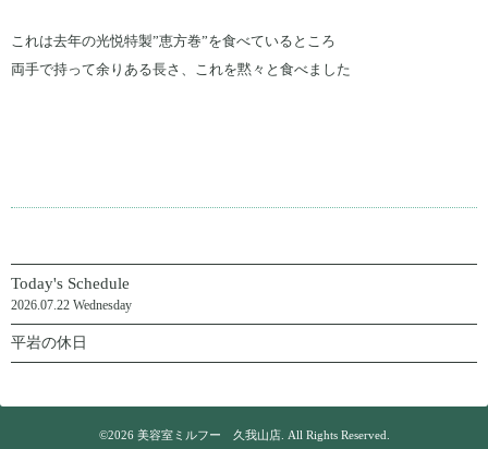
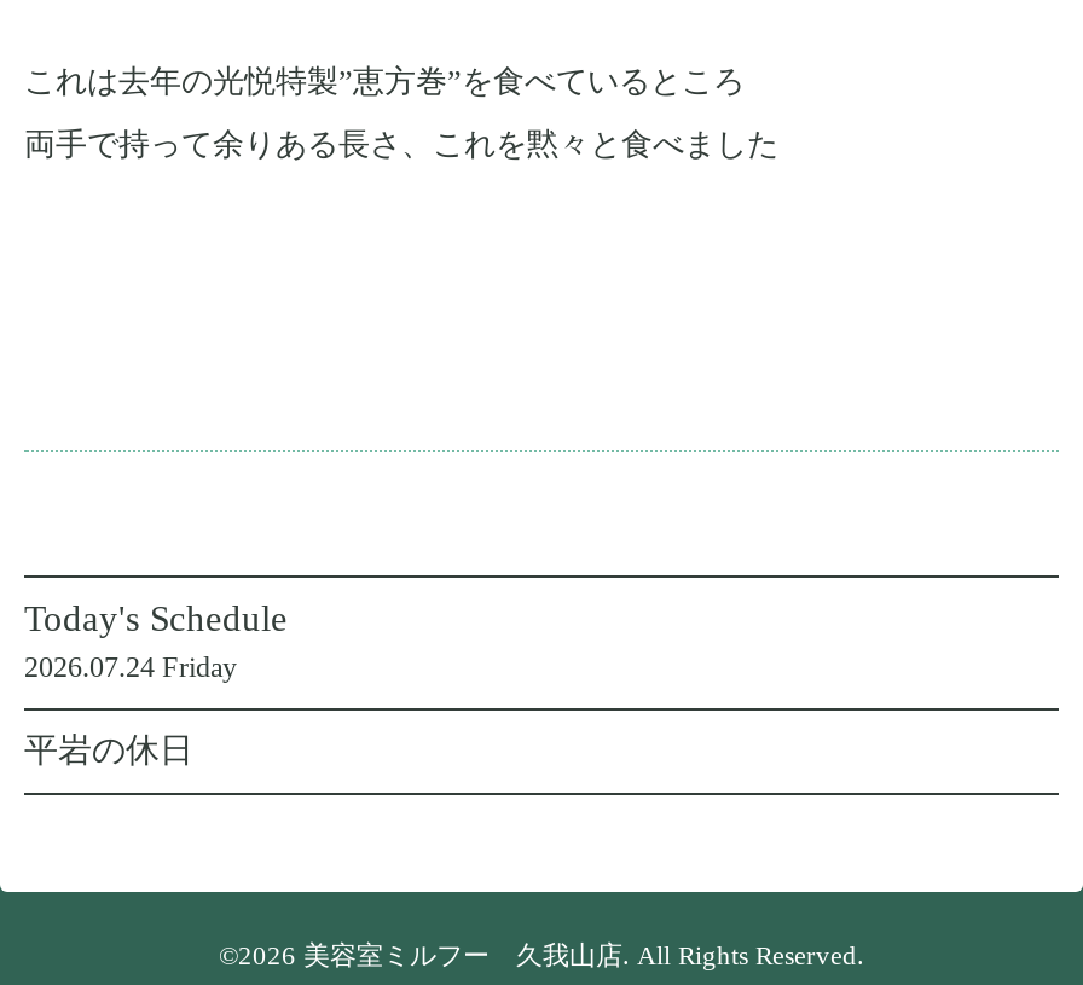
- 2026.07.22 Wednesday
+ 2026.07.24 Friday
